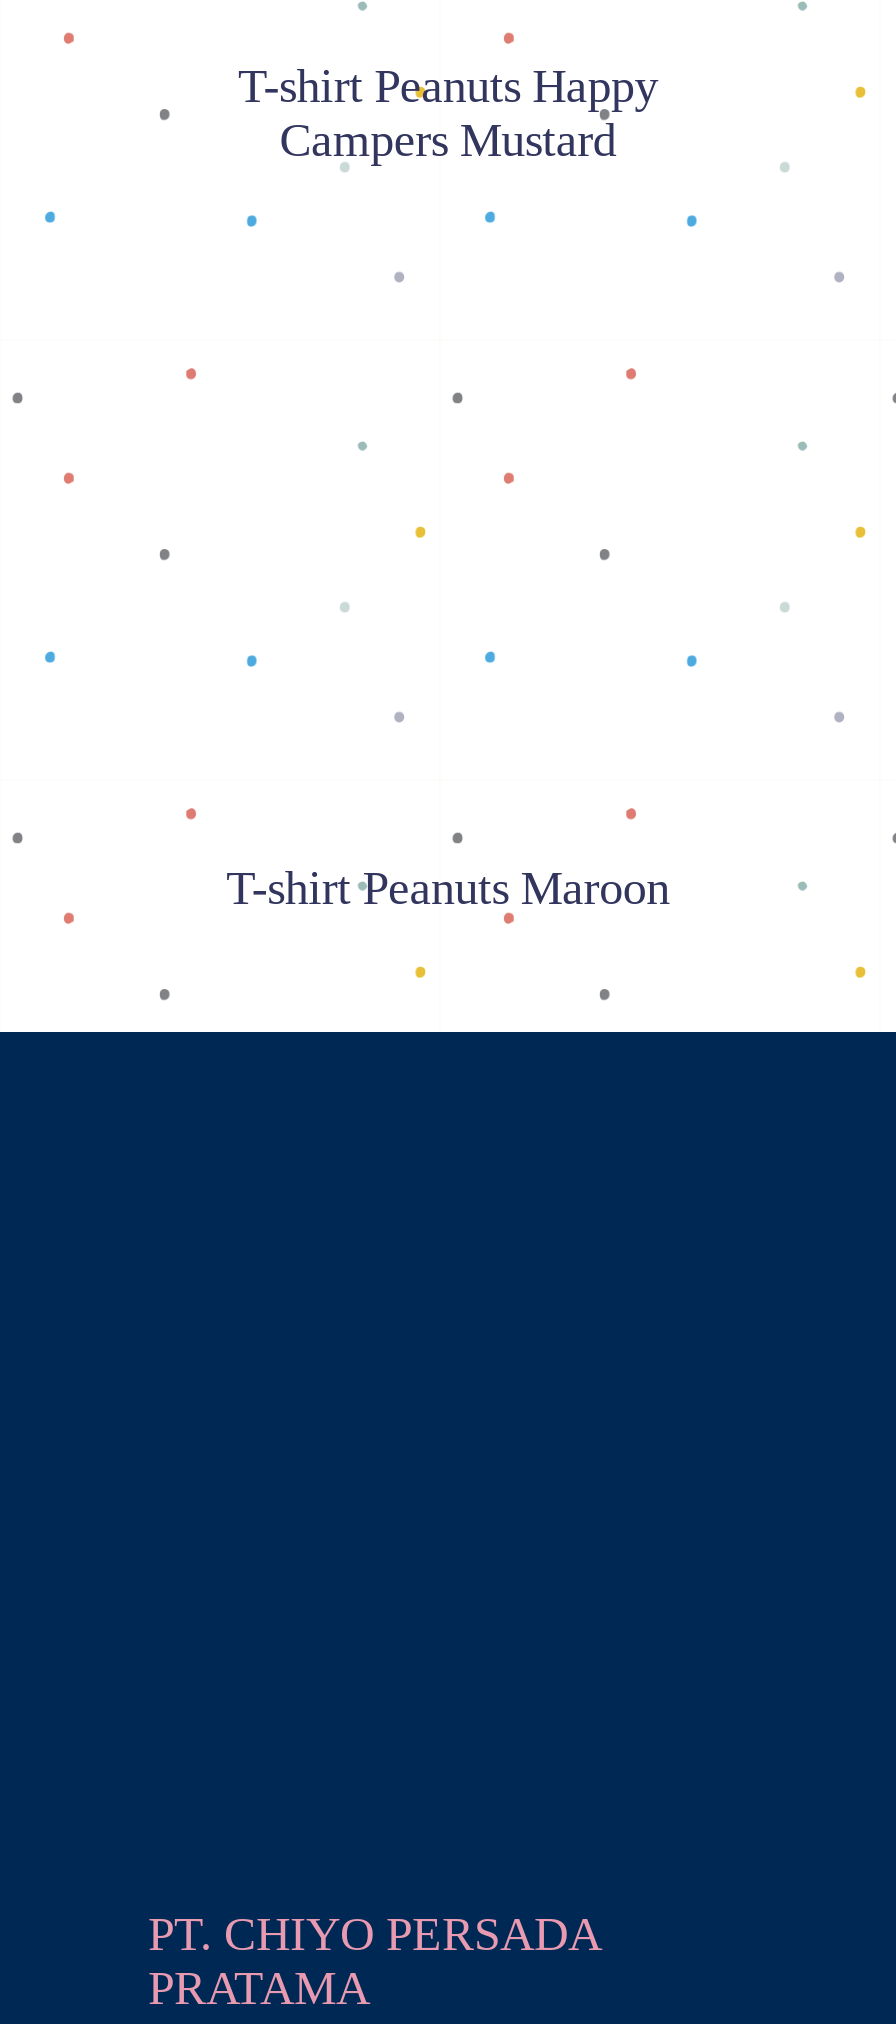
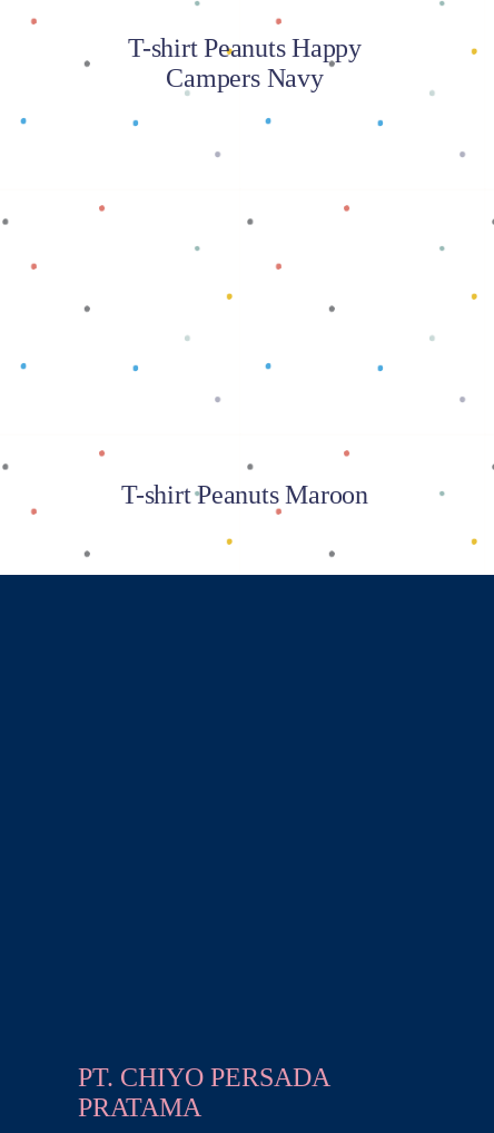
- Campers Mustard
+ Campers Navy
